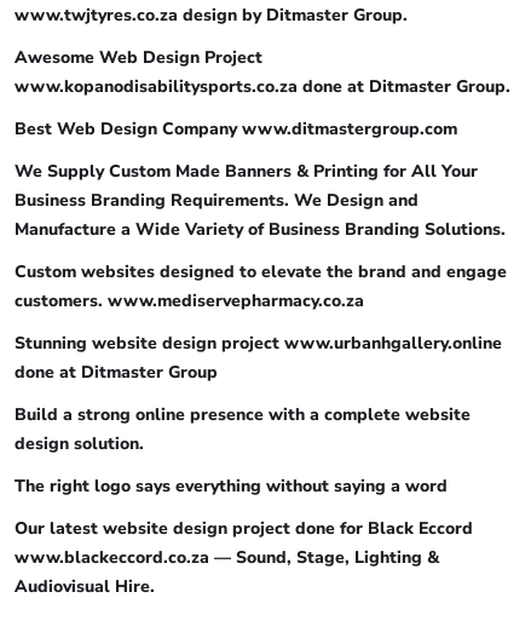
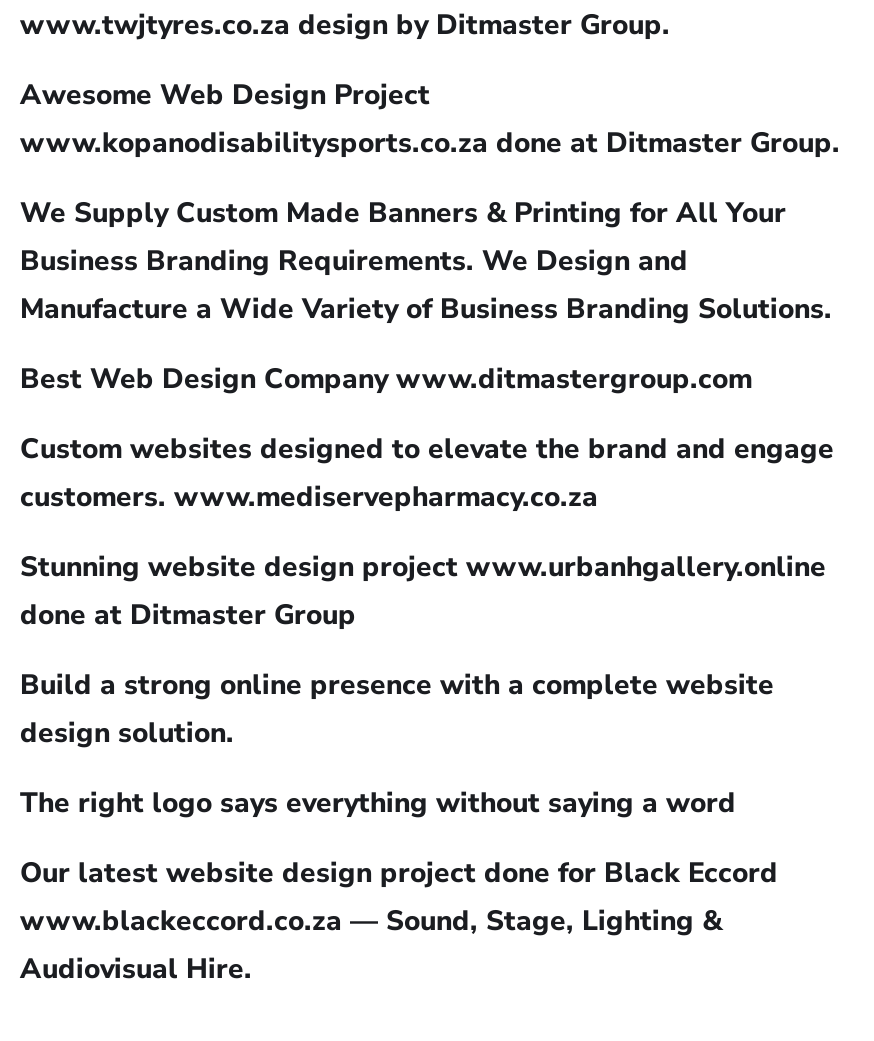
moved down: Best Web Design Company www.ditmastergroup.com

moved up: We Supply Custom Made Banners & Printing for All Your | Business Branding Requirements. We Design and | Manufacture a Wide Variety of Business Branding Solutions.
